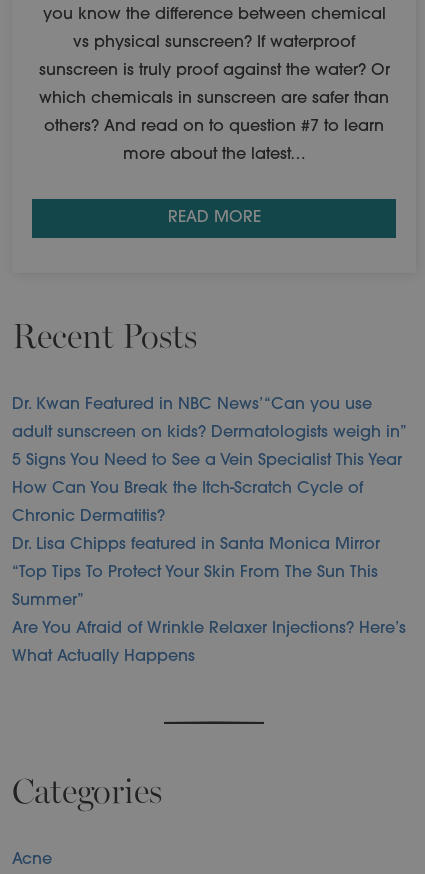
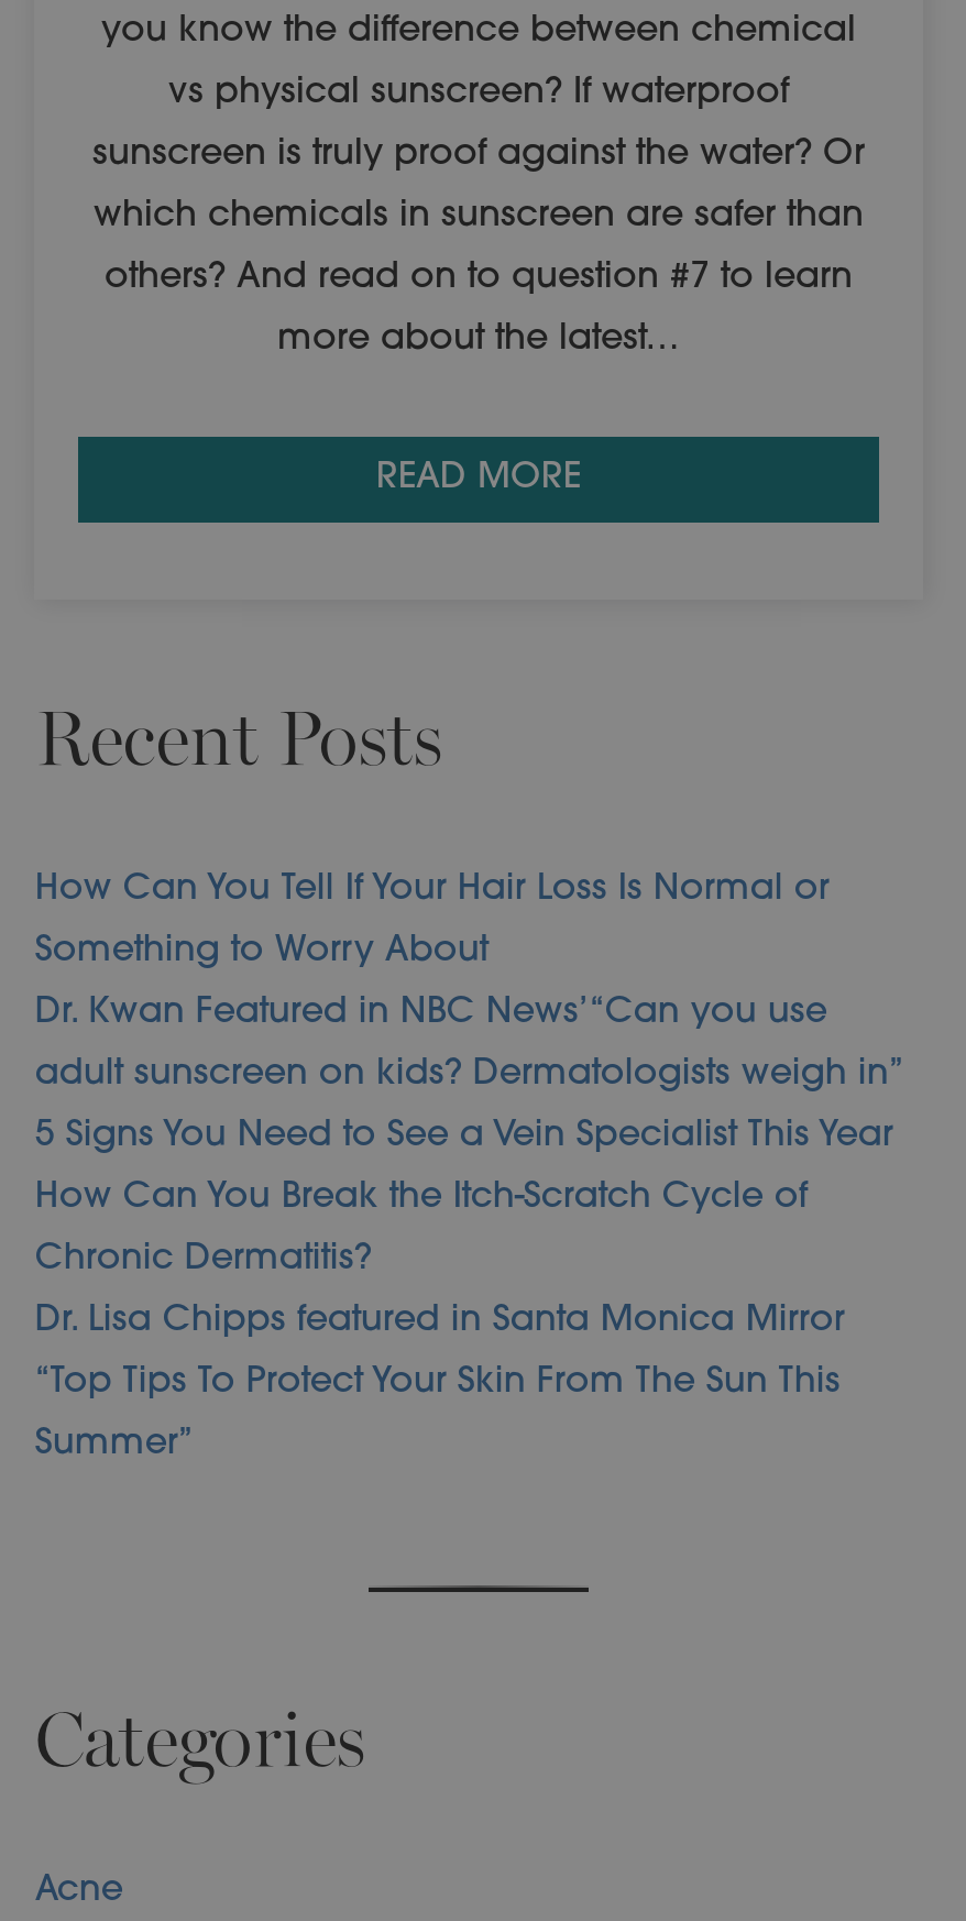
+ How Can You Tell If Your Hair Loss Is Normal or
+ Something to Worry About

moved down: Dr. Kwan Featured in NBC News’ “Can you use | adult sunscreen on kids? Dermatologists weigh in” | 5 Signs You Need to See a Vein Specialist This Year | How Can You Break the Itch-Scratch Cycle of | Chronic Dermatitis? | Dr. Lisa Chipps featured in Santa Monica Mirror | “Top Tips To Protect Your Skin From The Sun This | Summer”

- Are You Afraid of Wrinkle Relaxer Injections? Here’s
- What Actually Happens
